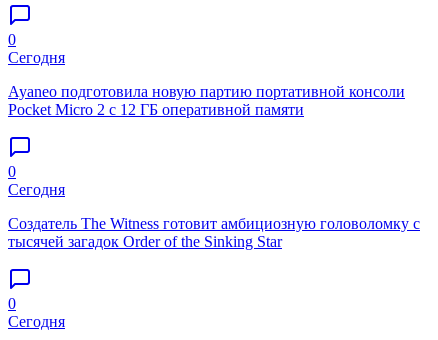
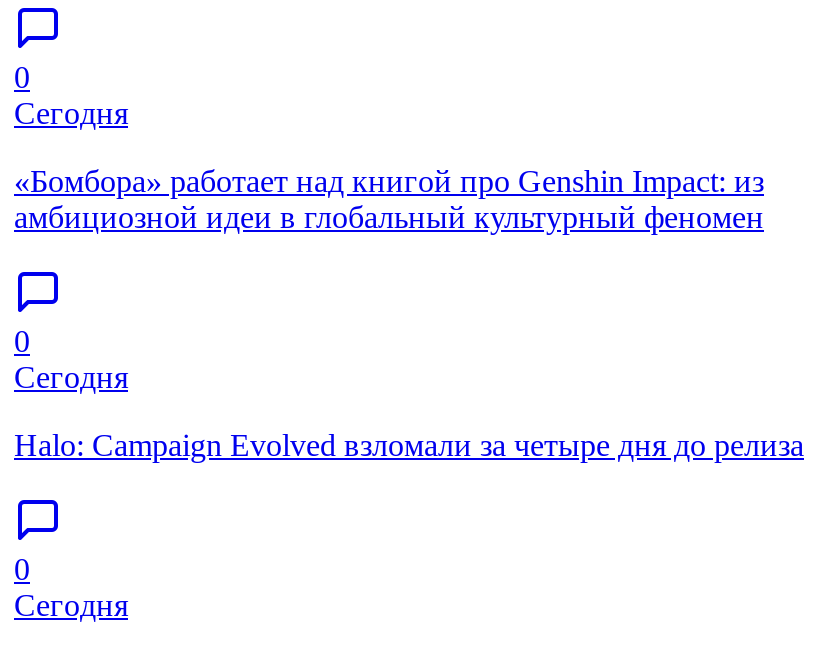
- Ayaneo подготовила новую партию портативной консоли
- Pocket Micro 2 с 12 ГБ оперативной памяти
+ «Бомбора» работает над книгой про Genshin Impact: из
+ амбициозной идеи в глобальный культурный феномен

- Создатель The Witness готовит амбициозную головоломку с
- тысячей загадок Order of the Sinking Star
+ Halo: Campaign Evolved взломали за четыре дня до релиза
